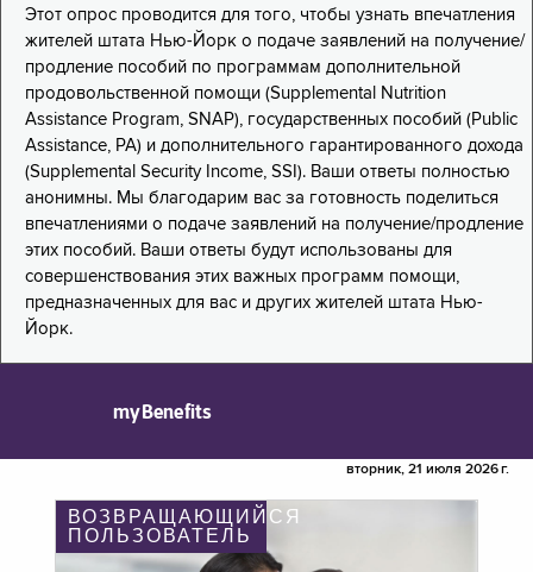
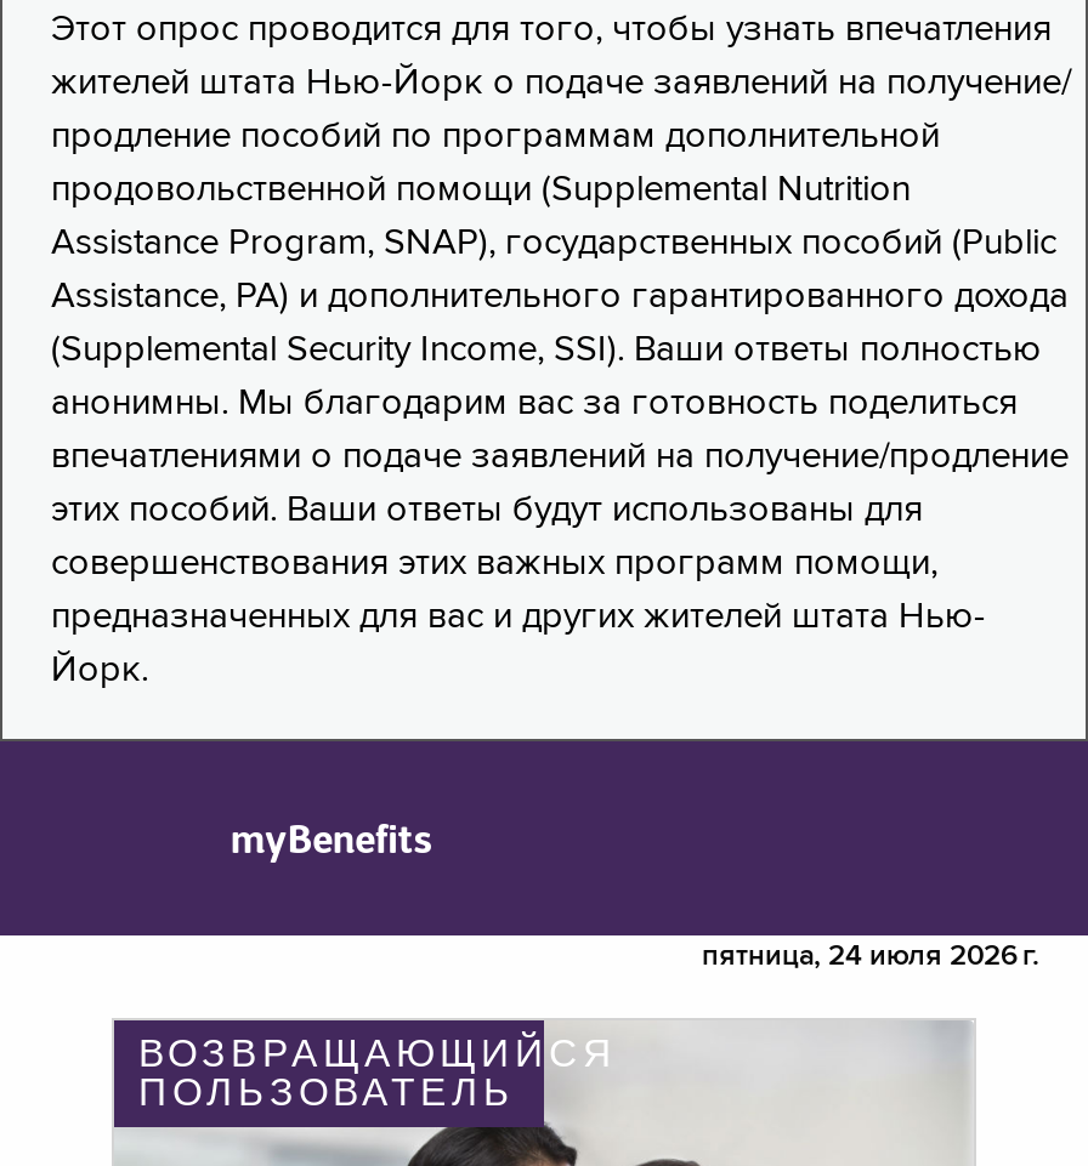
- вторник, 21 июля 2026 г.
+ пятница, 24 июля 2026 г.
